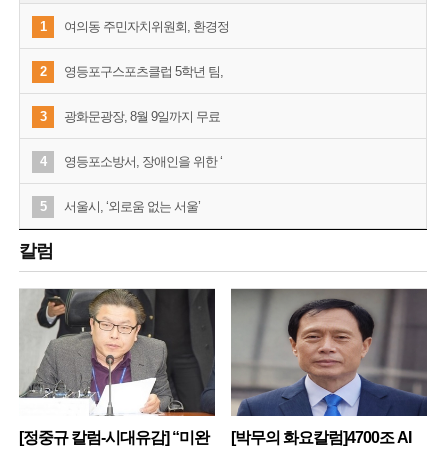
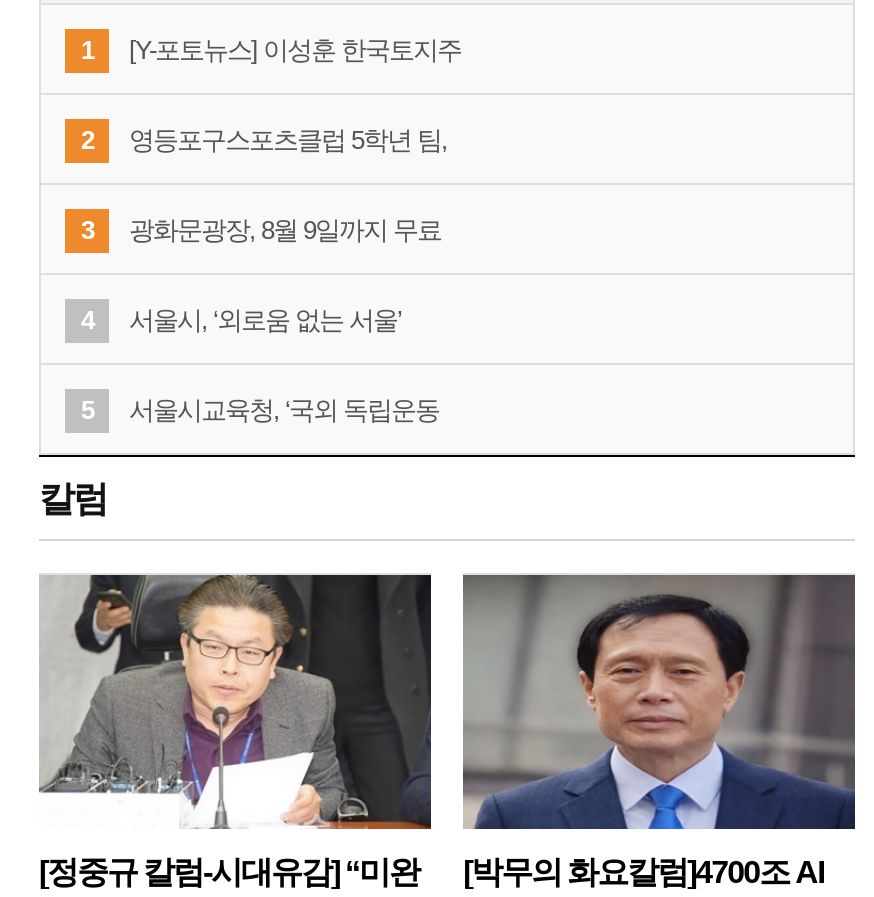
- 여의동 주민자치위원회, 환경정
+ [Y-포토뉴스] 이성훈 한국토지주

- 영등포소방서, 장애인을 위한 ‘

moved up: 서울시, ‘외로움 없는 서울’

+ 서울시교육청, ‘국외 독립운동
